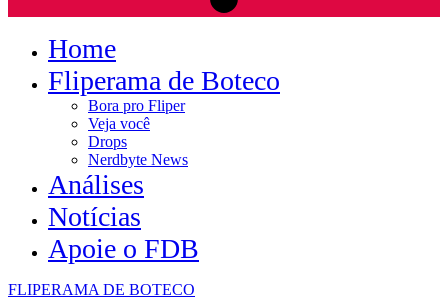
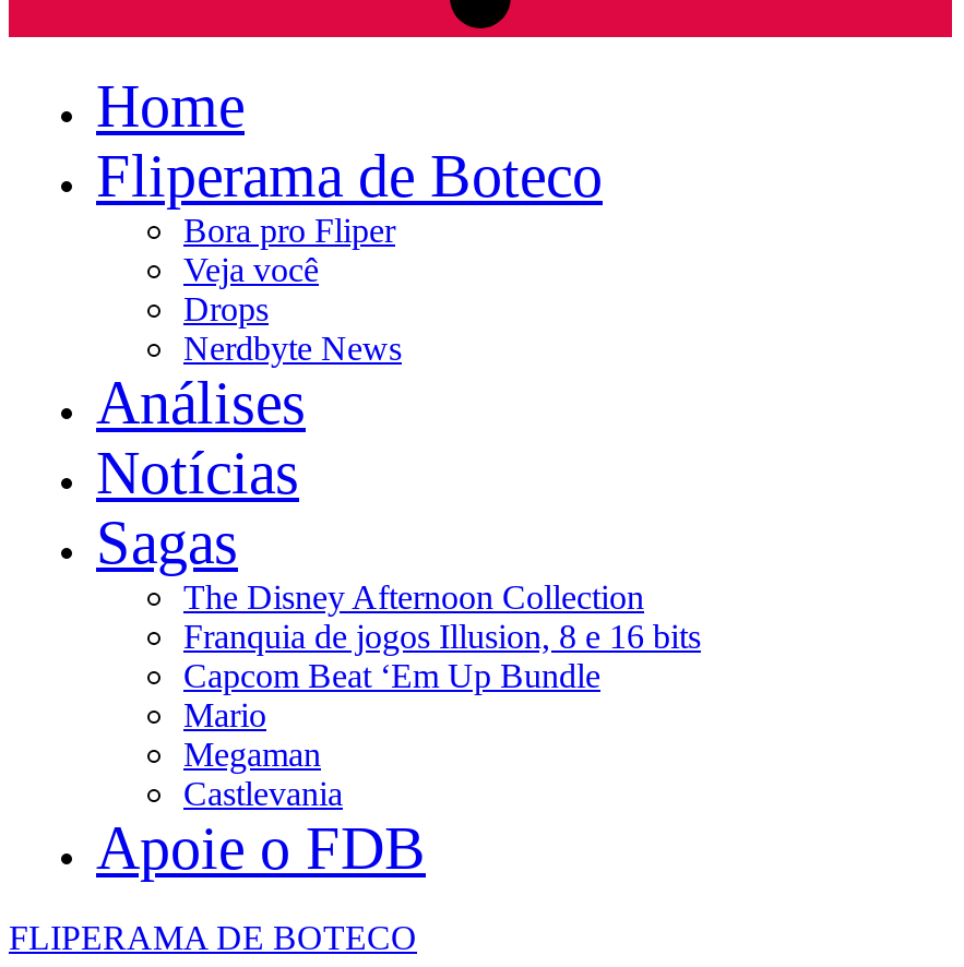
+ Sagas
+ The Disney Afternoon Collection
+ Franquia de jogos Illusion, 8 e 16 bits
+ Capcom Beat ‘Em Up Bundle
+ Mario
+ Megaman
+ Castlevania
